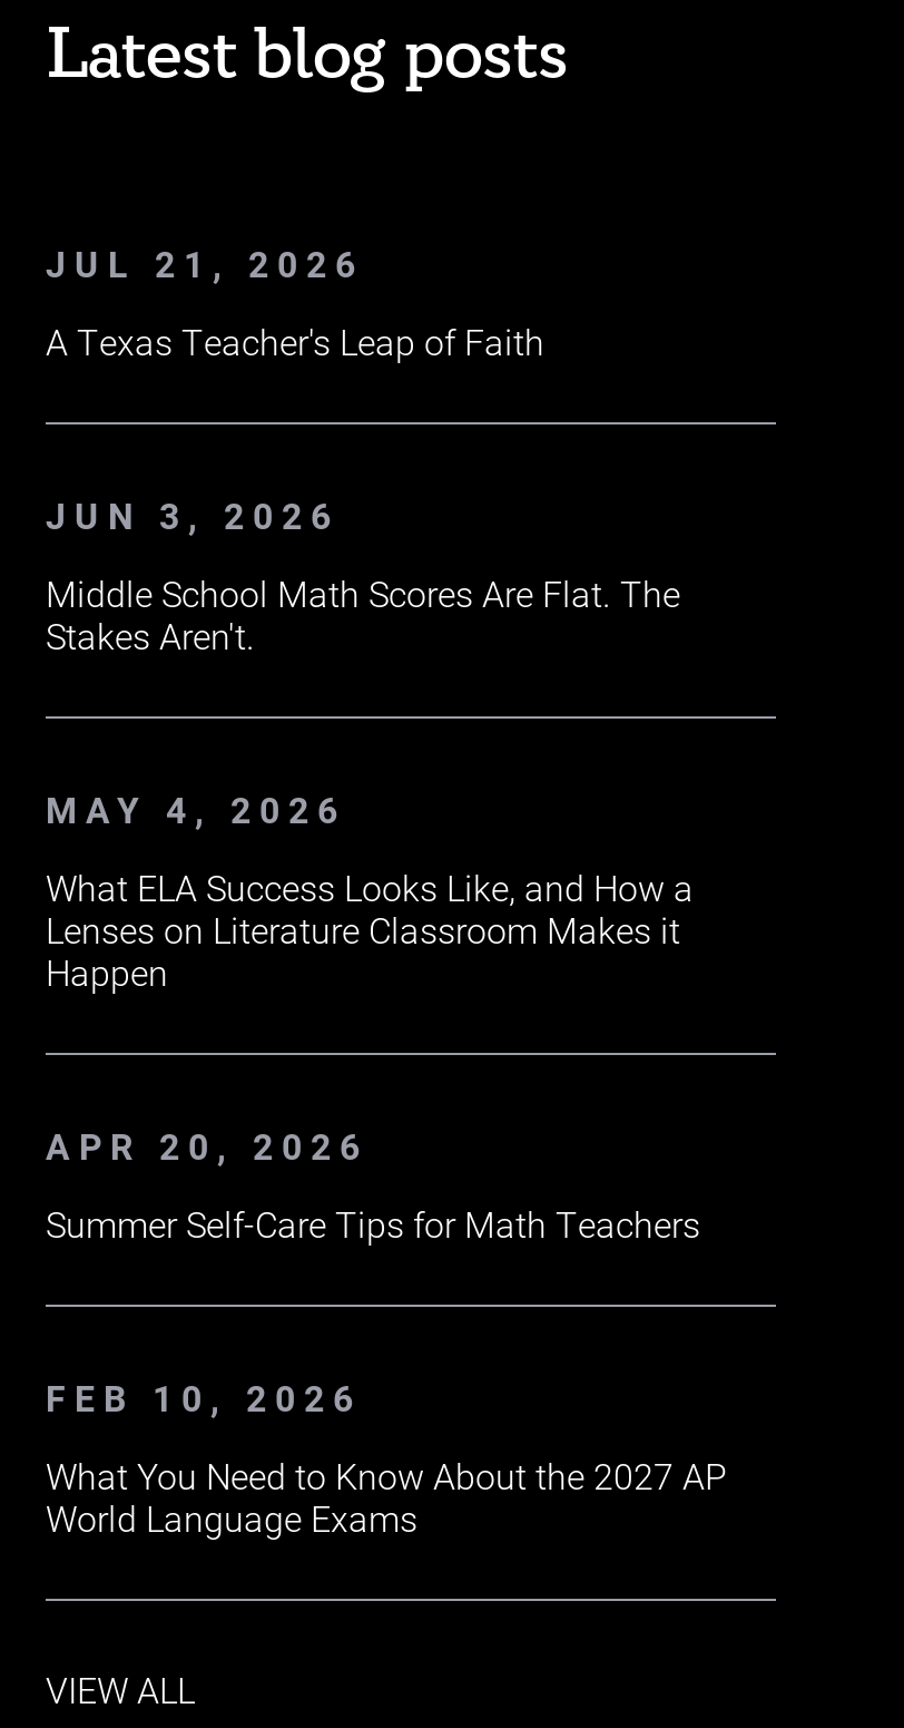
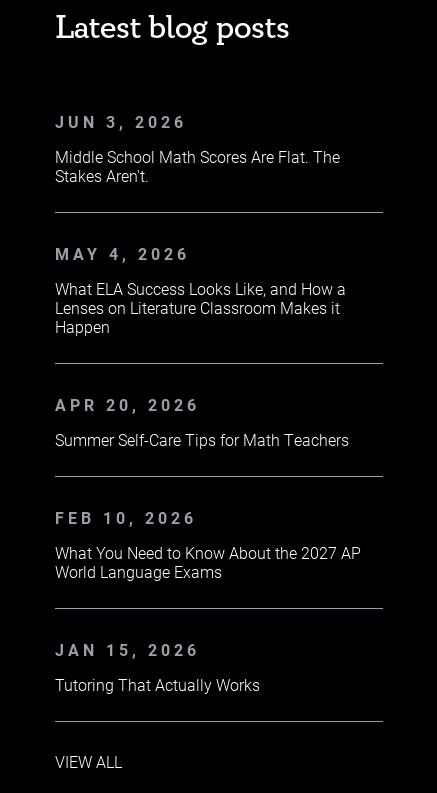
- JUL 21, 2026
- A Texas Teacher's Leap of Faith

moved up: JUN 3, 2026 | Middle School Math Scores Are Flat. The | Stakes Aren't. | ... | What You Need to Know About the 2027 AP | World Language Exams

+ JAN 15, 2026
+ Tutoring That Actually Works
